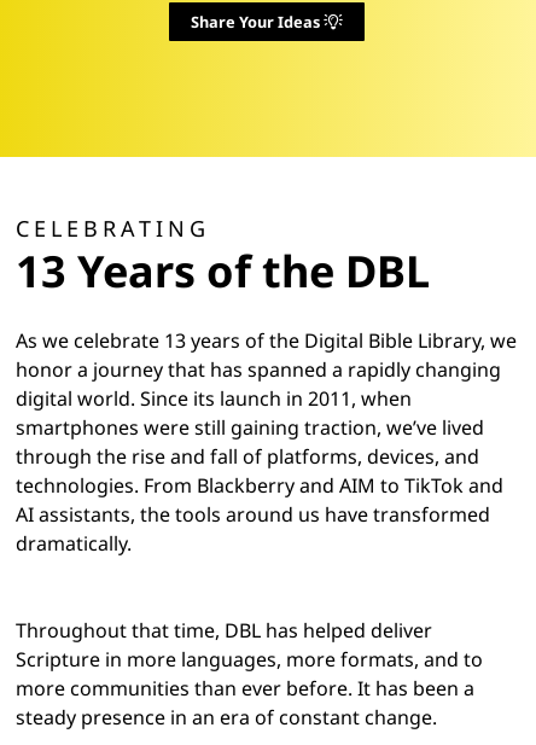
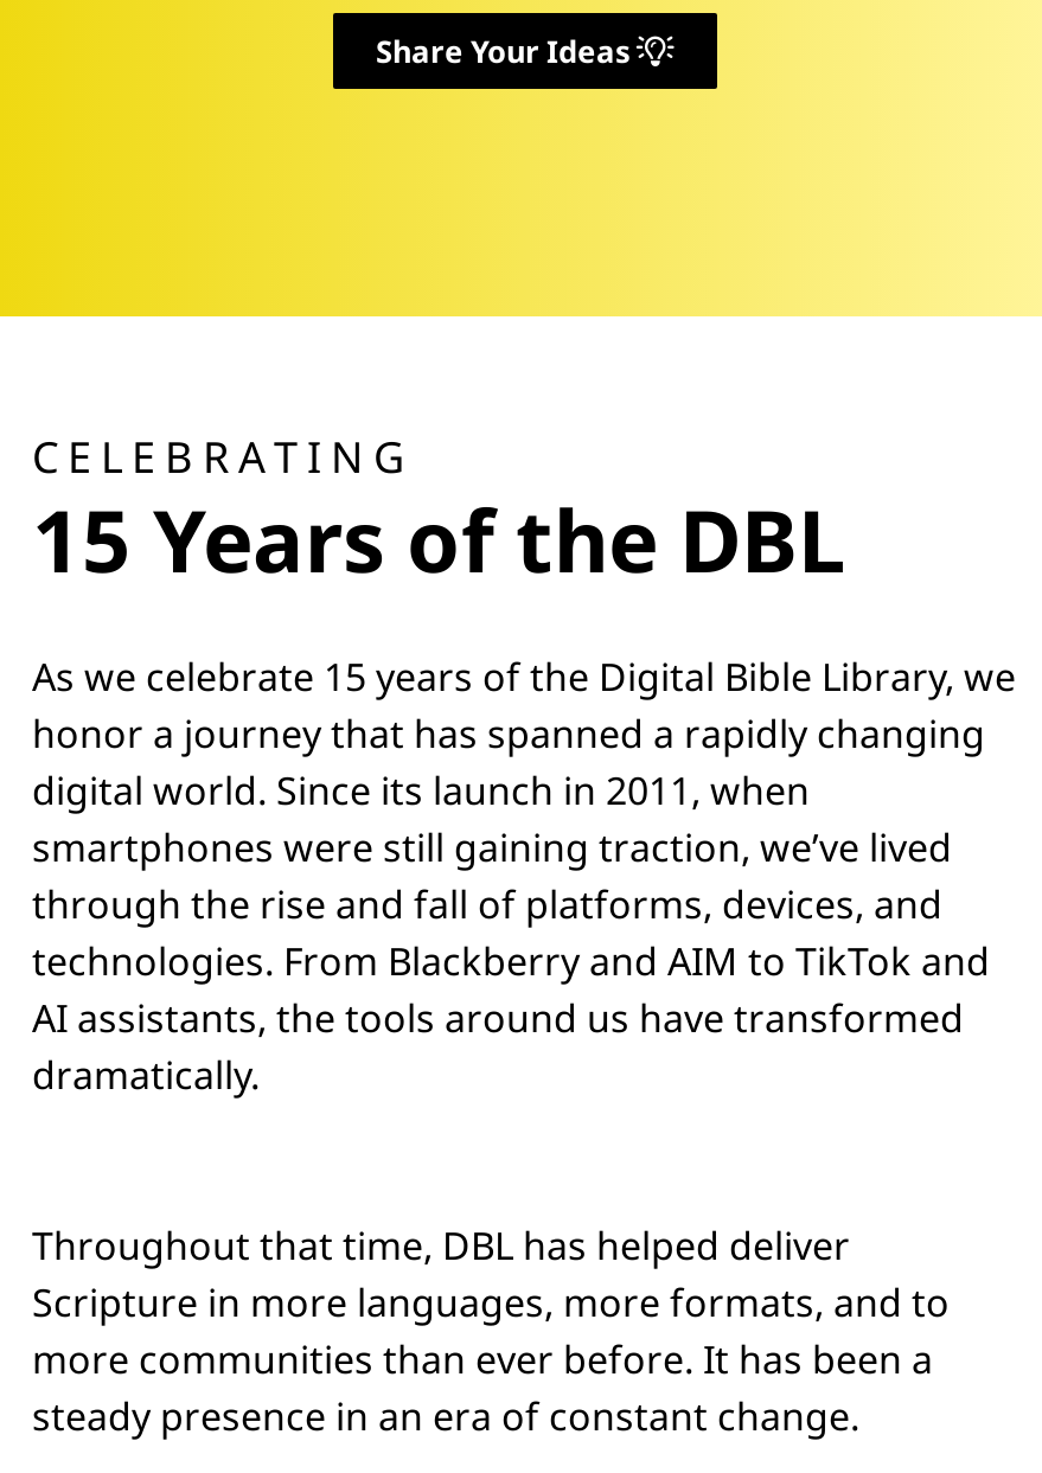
- 13 Years of the DBL
+ 15 Years of the DBL

- As we celebrate 13 years of the Digital Bible Library, we
+ As we celebrate 15 years of the Digital Bible Library, we
